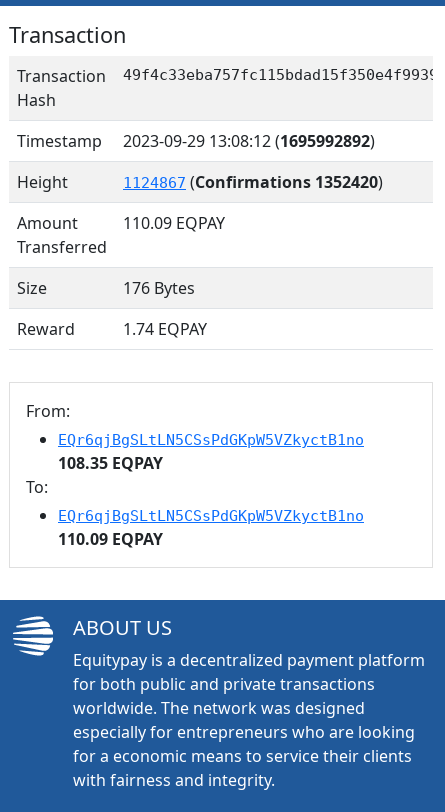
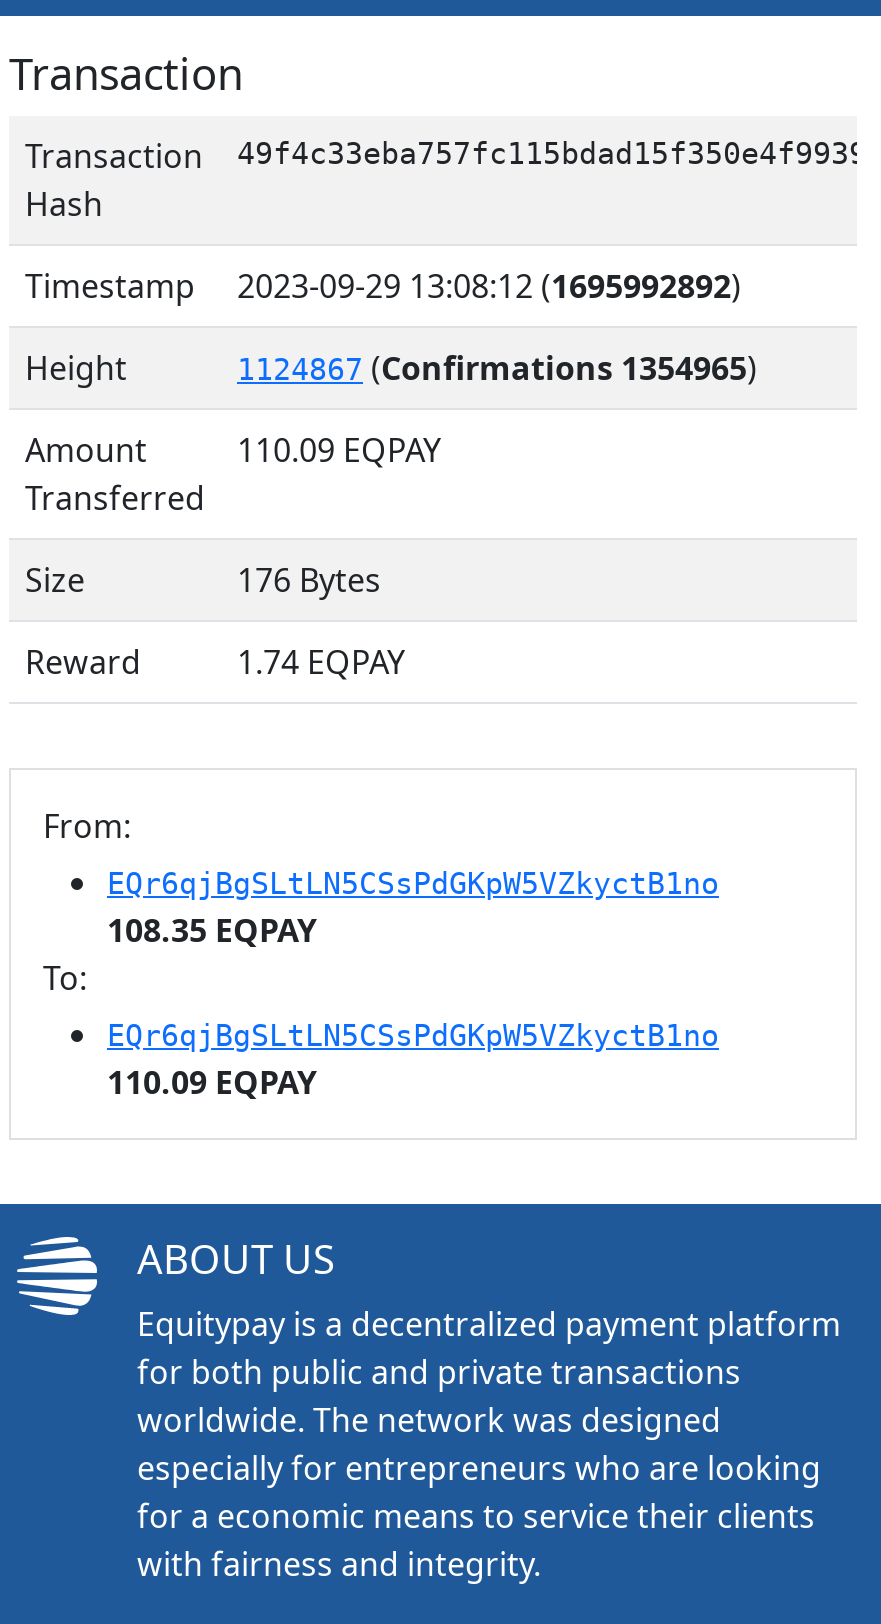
- 1124867 (Confirmations 1352420)
+ 1124867 (Confirmations 1354965)
